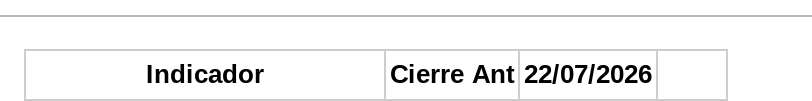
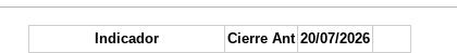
- Cierre Ant 22/07/2026
+ Cierre Ant 20/07/2026
